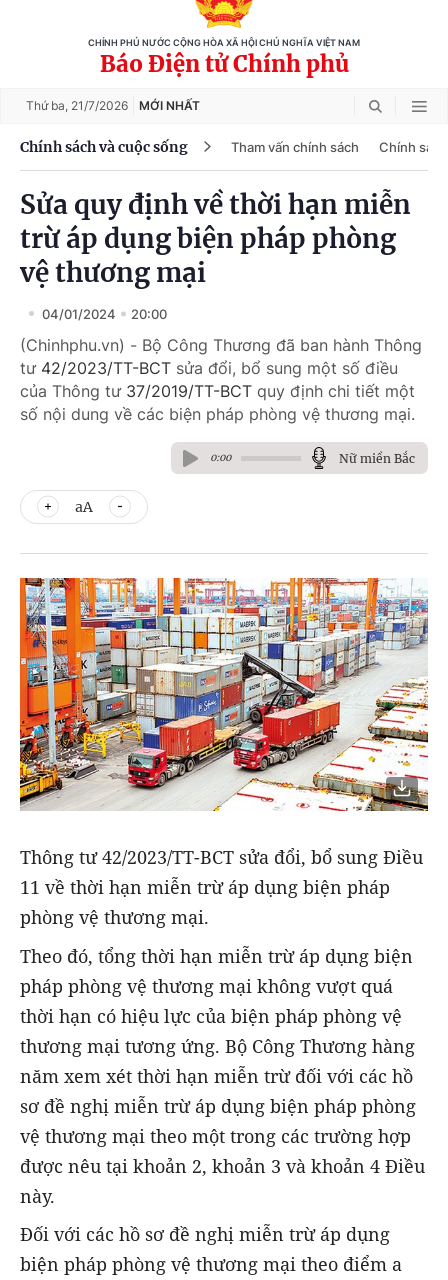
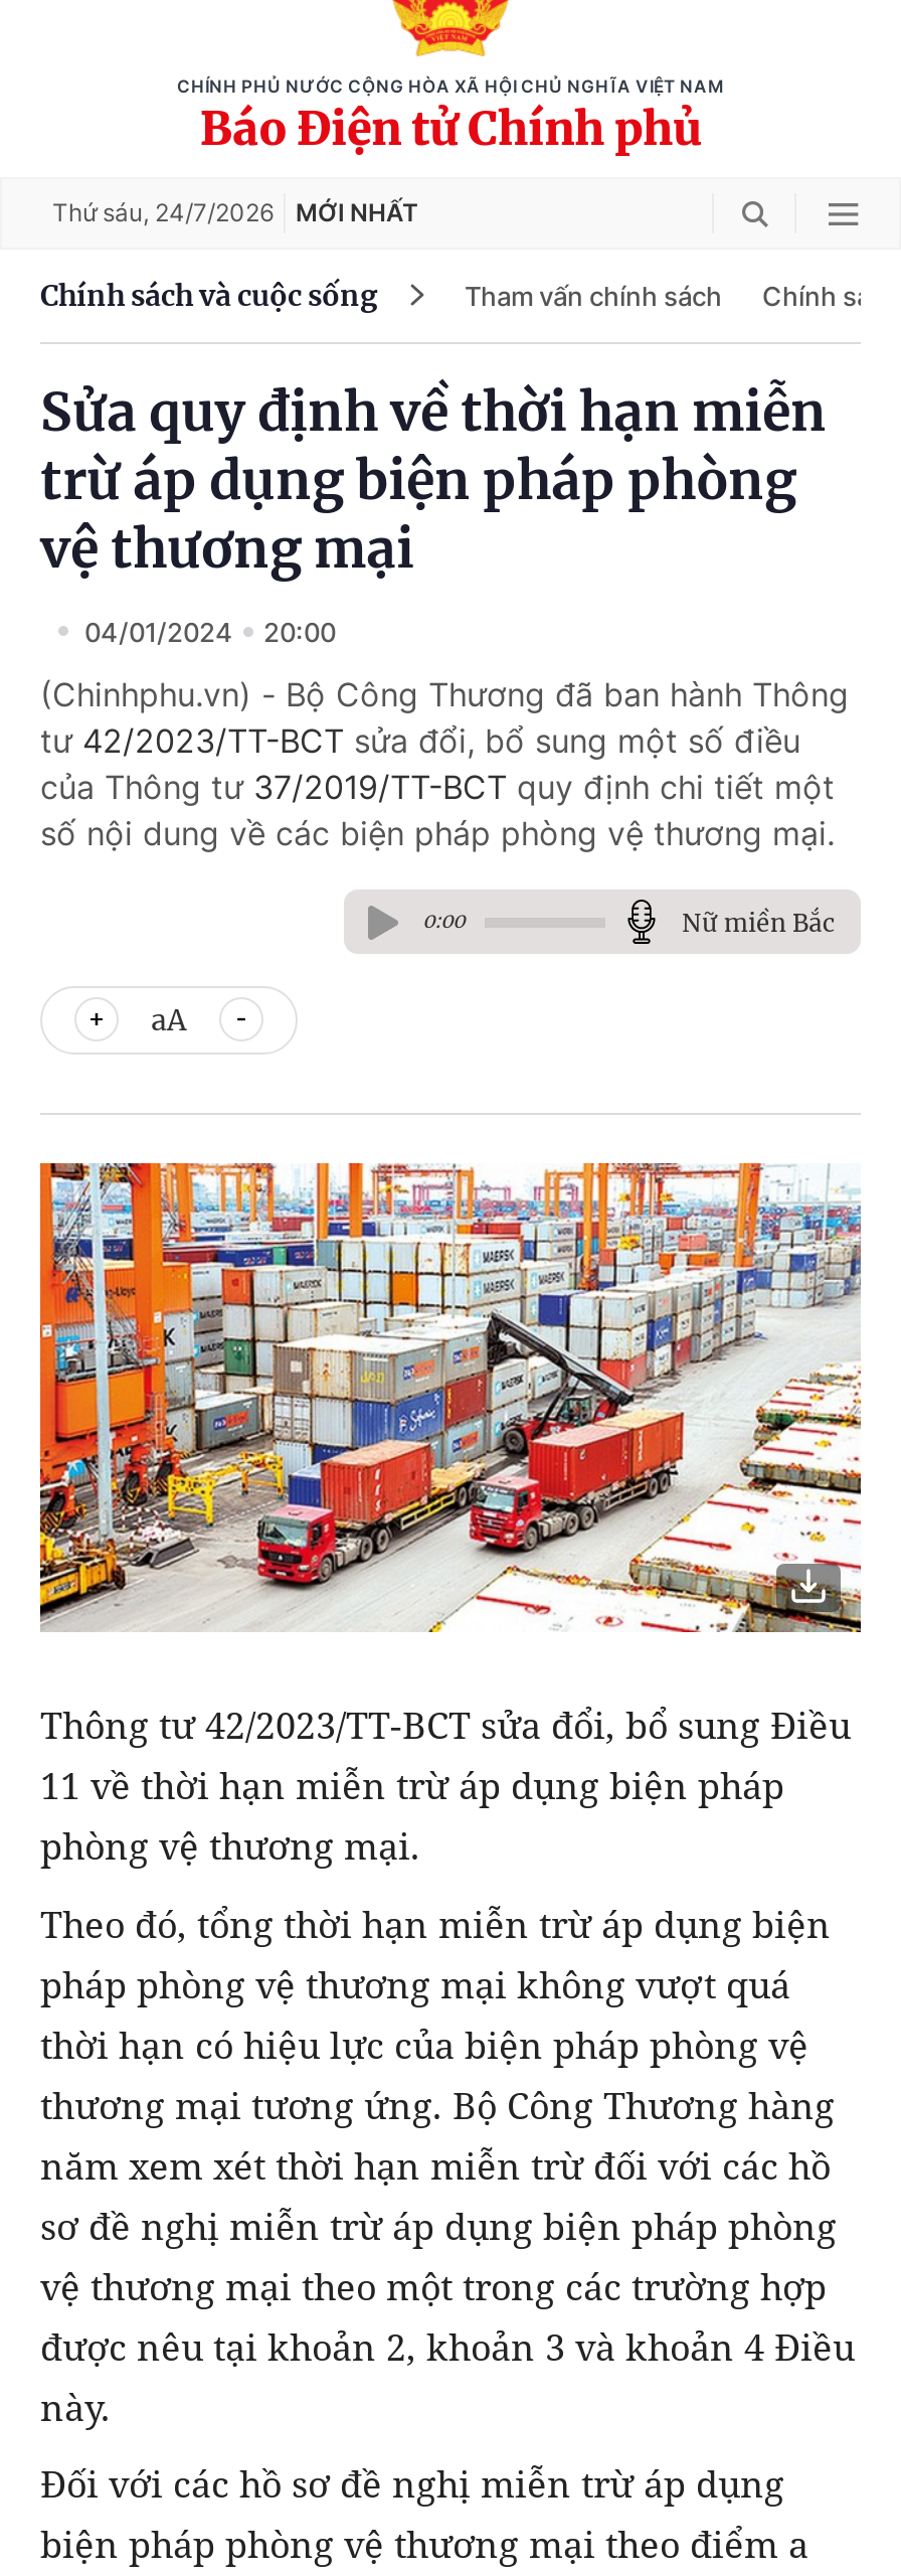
- Thứ ba, 21/7/2026 MỚI NHẤT
+ Thứ sáu, 24/7/2026 MỚI NHẤT
